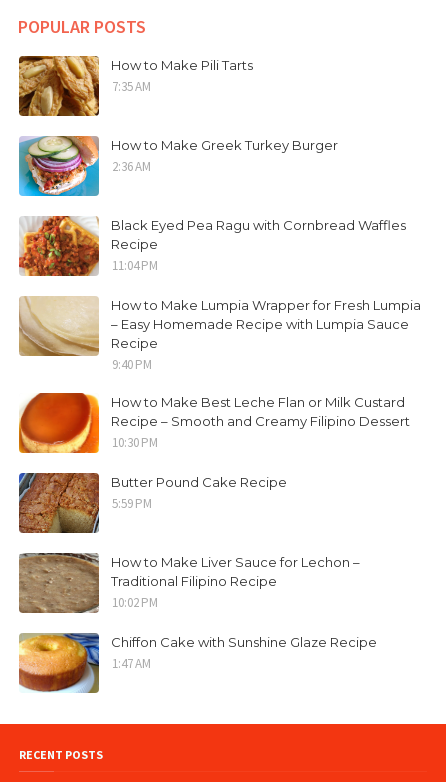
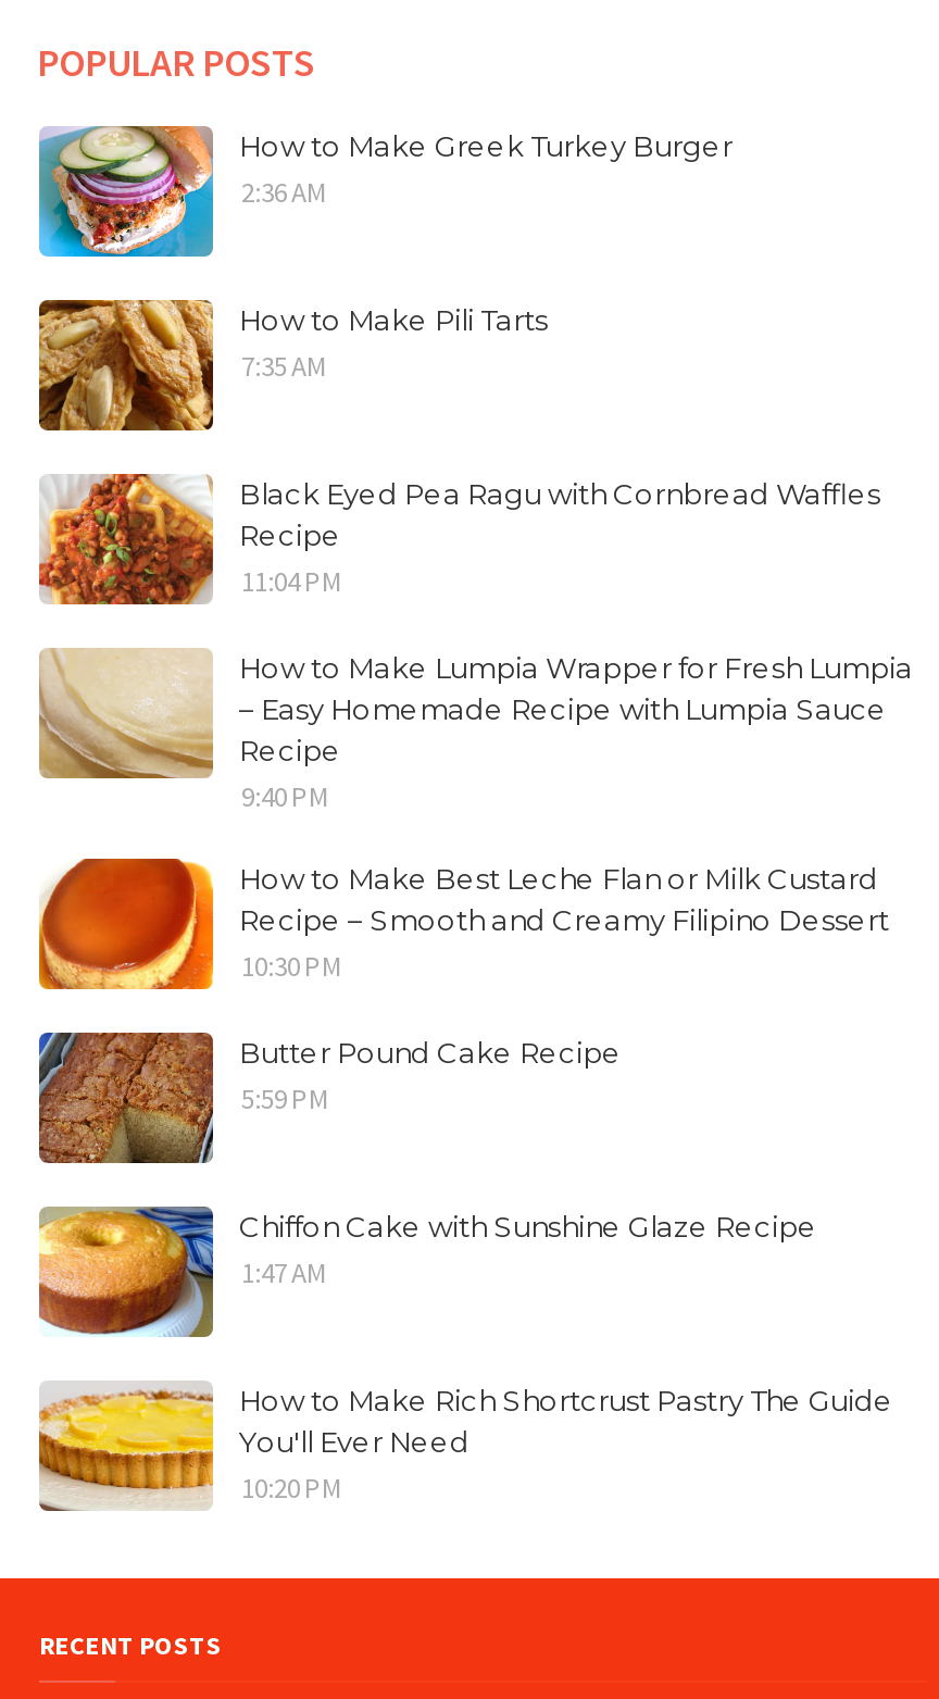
moved down: [image] | How to Make Pili Tarts | 7:35 AM

moved up: [image] | How to Make Greek Turkey Burger | 2:36 AM

- [image]
- How to Make Liver Sauce for Lechon –
- Traditional Filipino Recipe
- 10:02 PM

moved up: [image] | Chiffon Cake with Sunshine Glaze Recipe | 1:47 AM

+ [image]
+ How to Make Rich Shortcrust Pastry The Guide
+ You'll Ever Need
+ 10:20 PM
